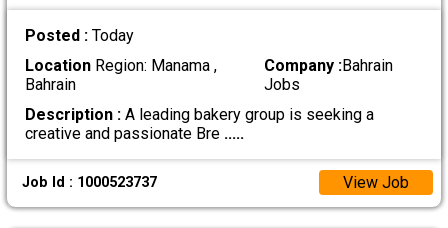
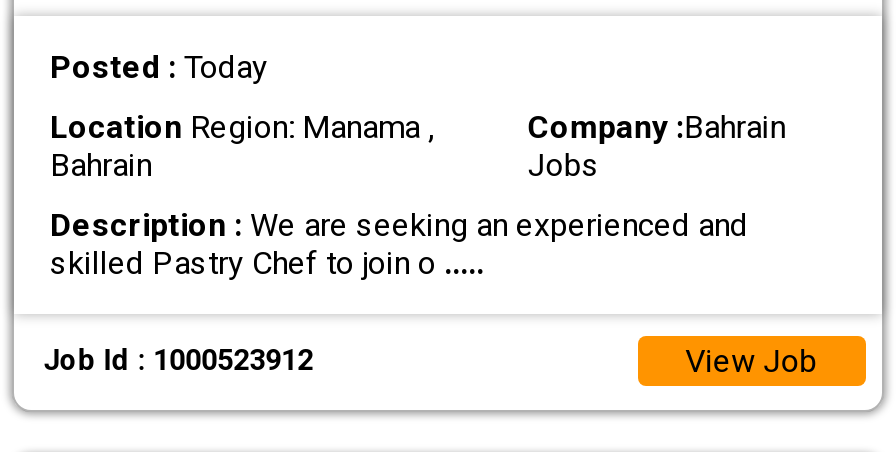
- Description : A leading bakery group is seeking a
- creative and passionate Bre.....
+ Description : We are seeking an experienced and
+ skilled Pastry Chef to join o.....

- Job Id : 1000523737
+ Job Id : 1000523912
